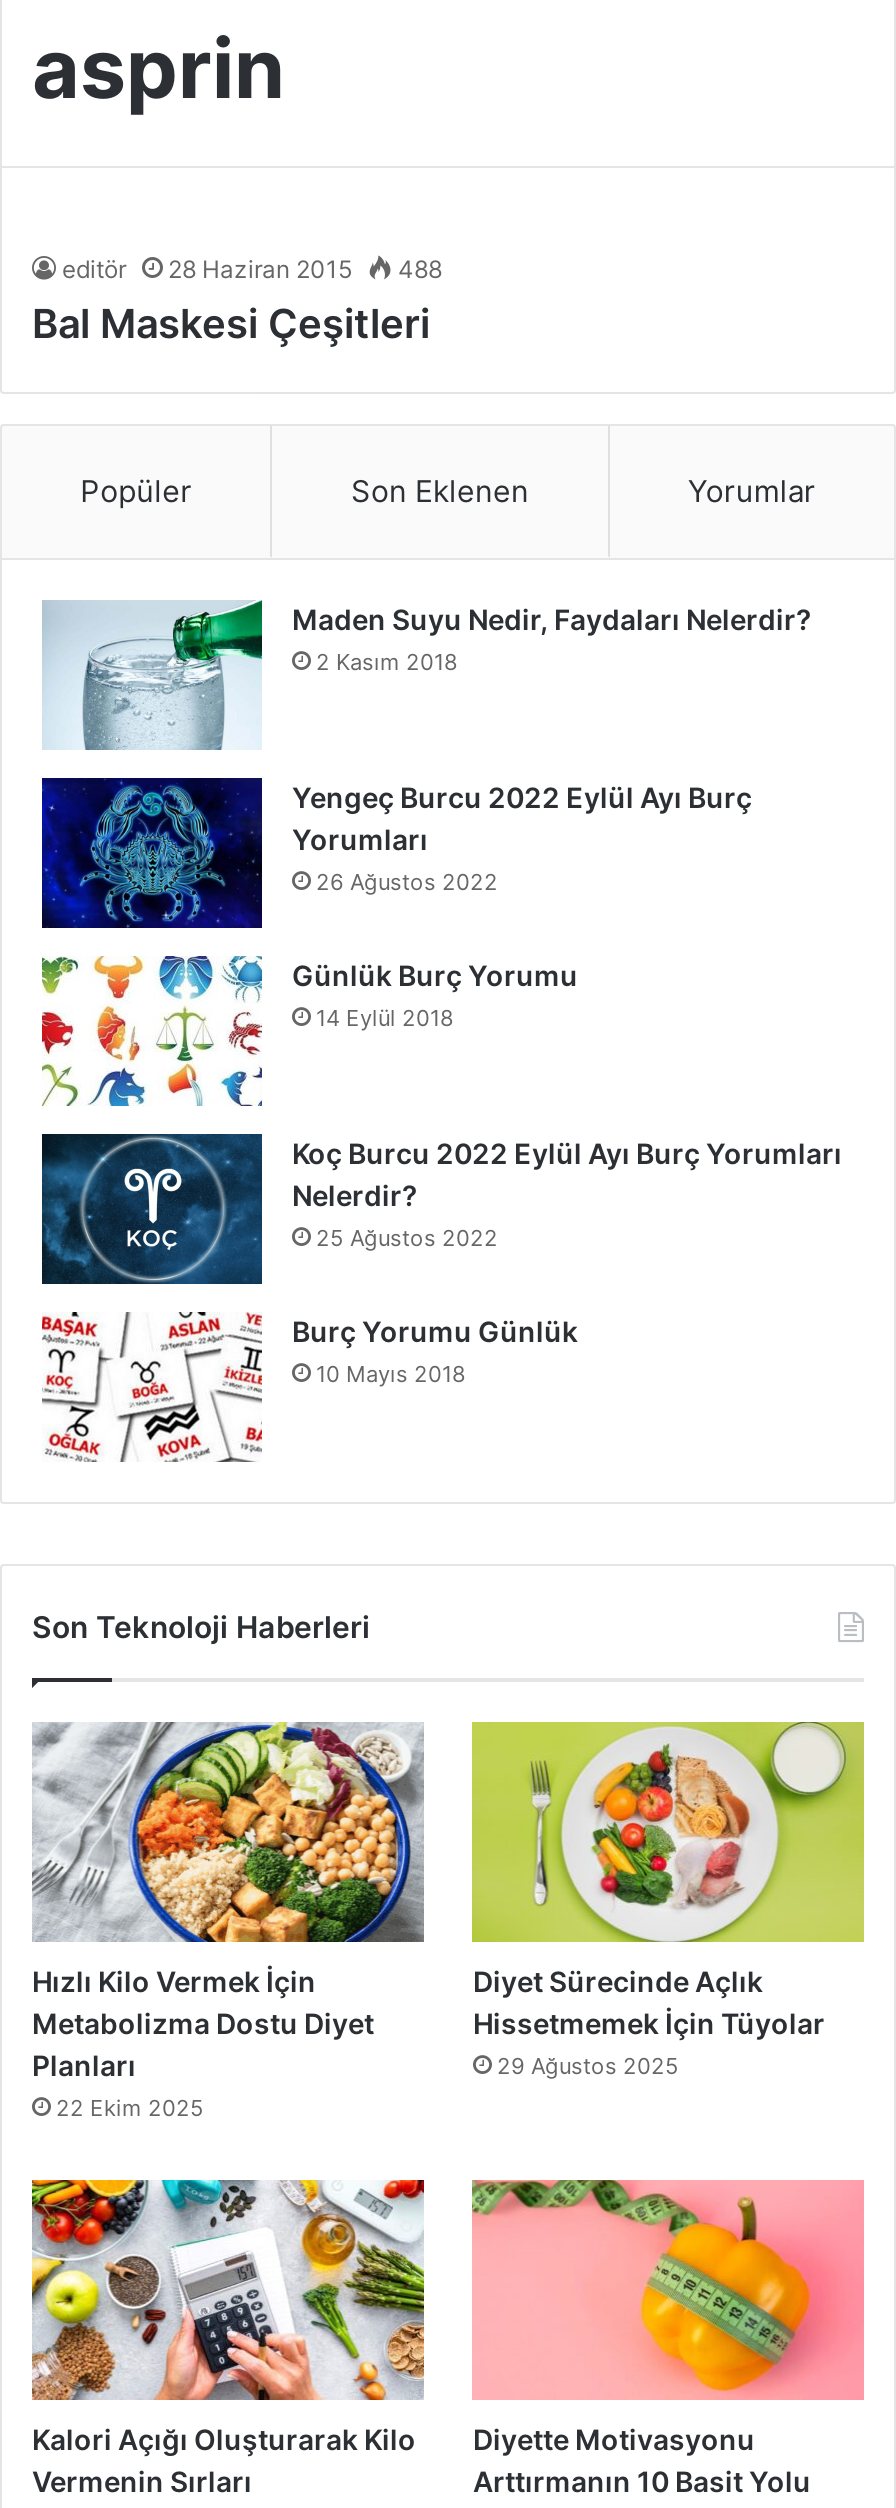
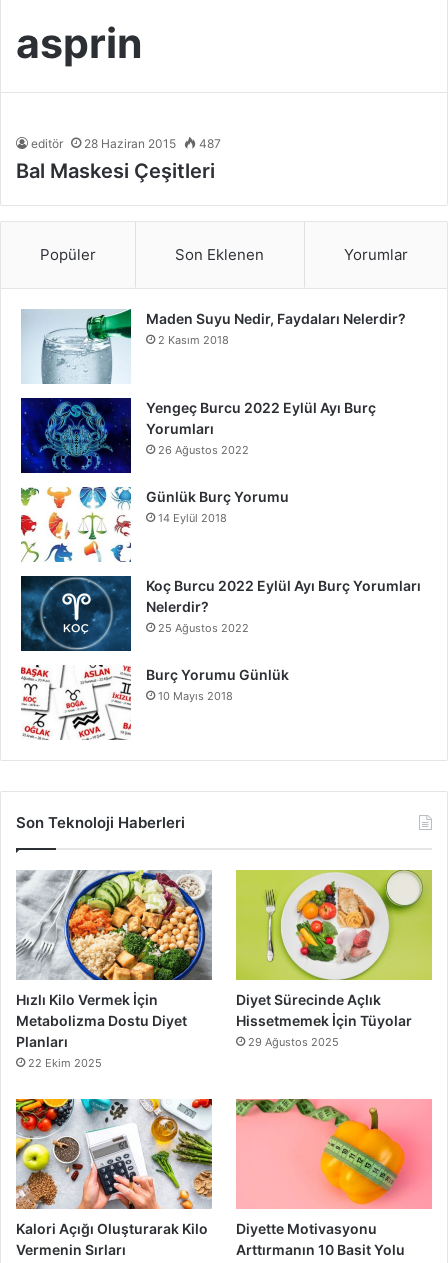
- editör 28 Haziran 2015 488
+ editör 28 Haziran 2015 487
